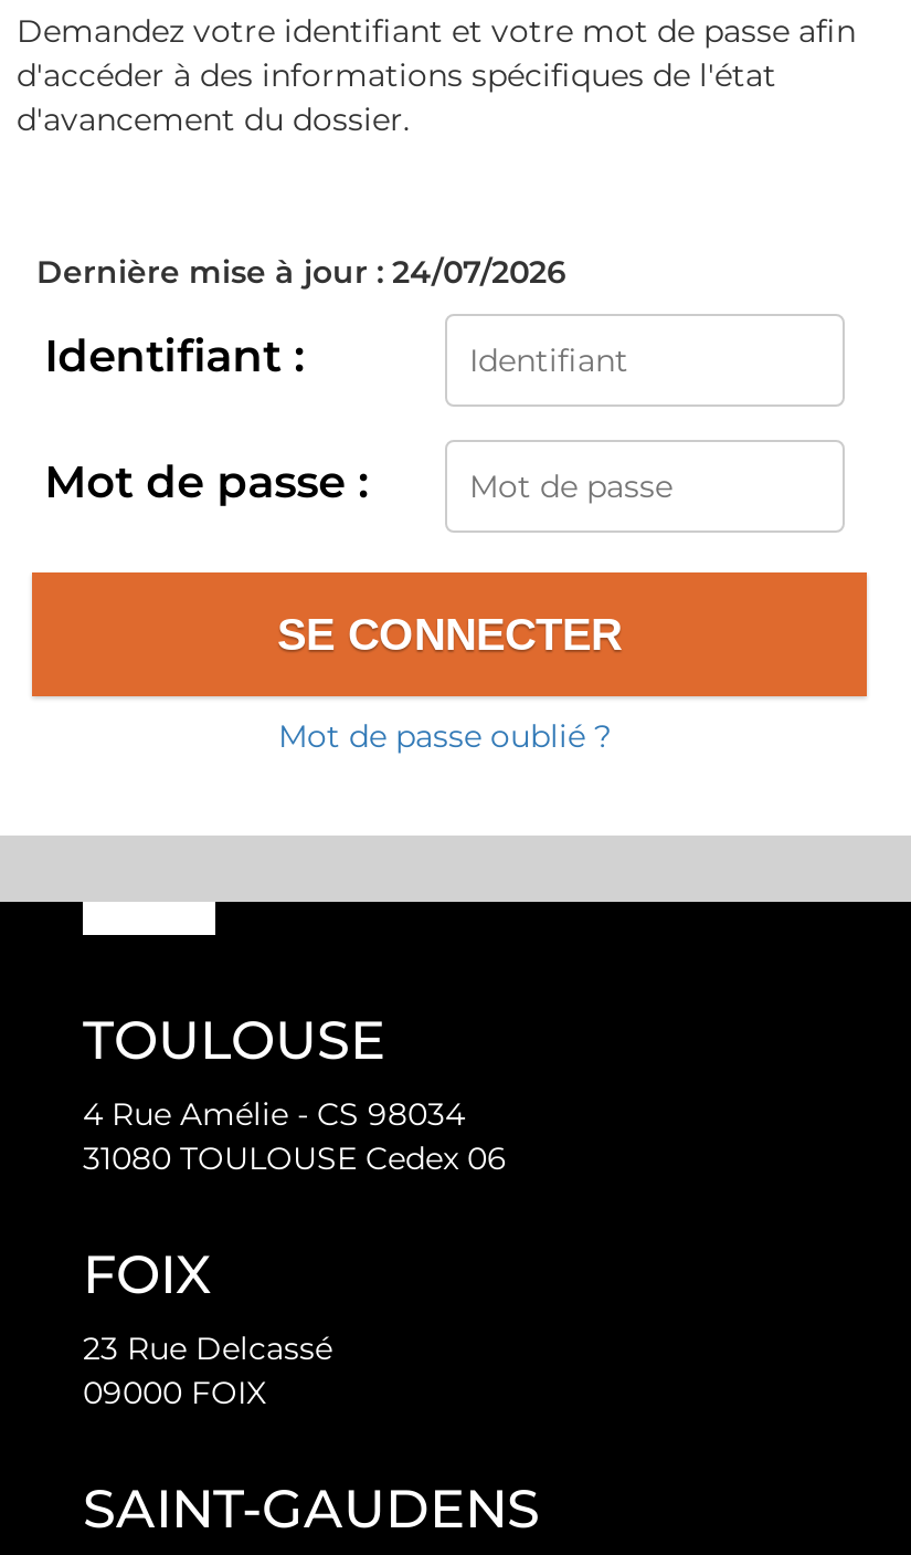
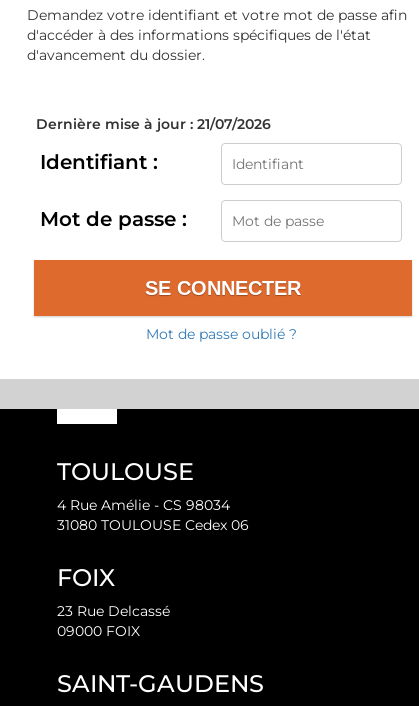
- Dernière mise à jour : 24/07/2026
+ Dernière mise à jour : 21/07/2026
